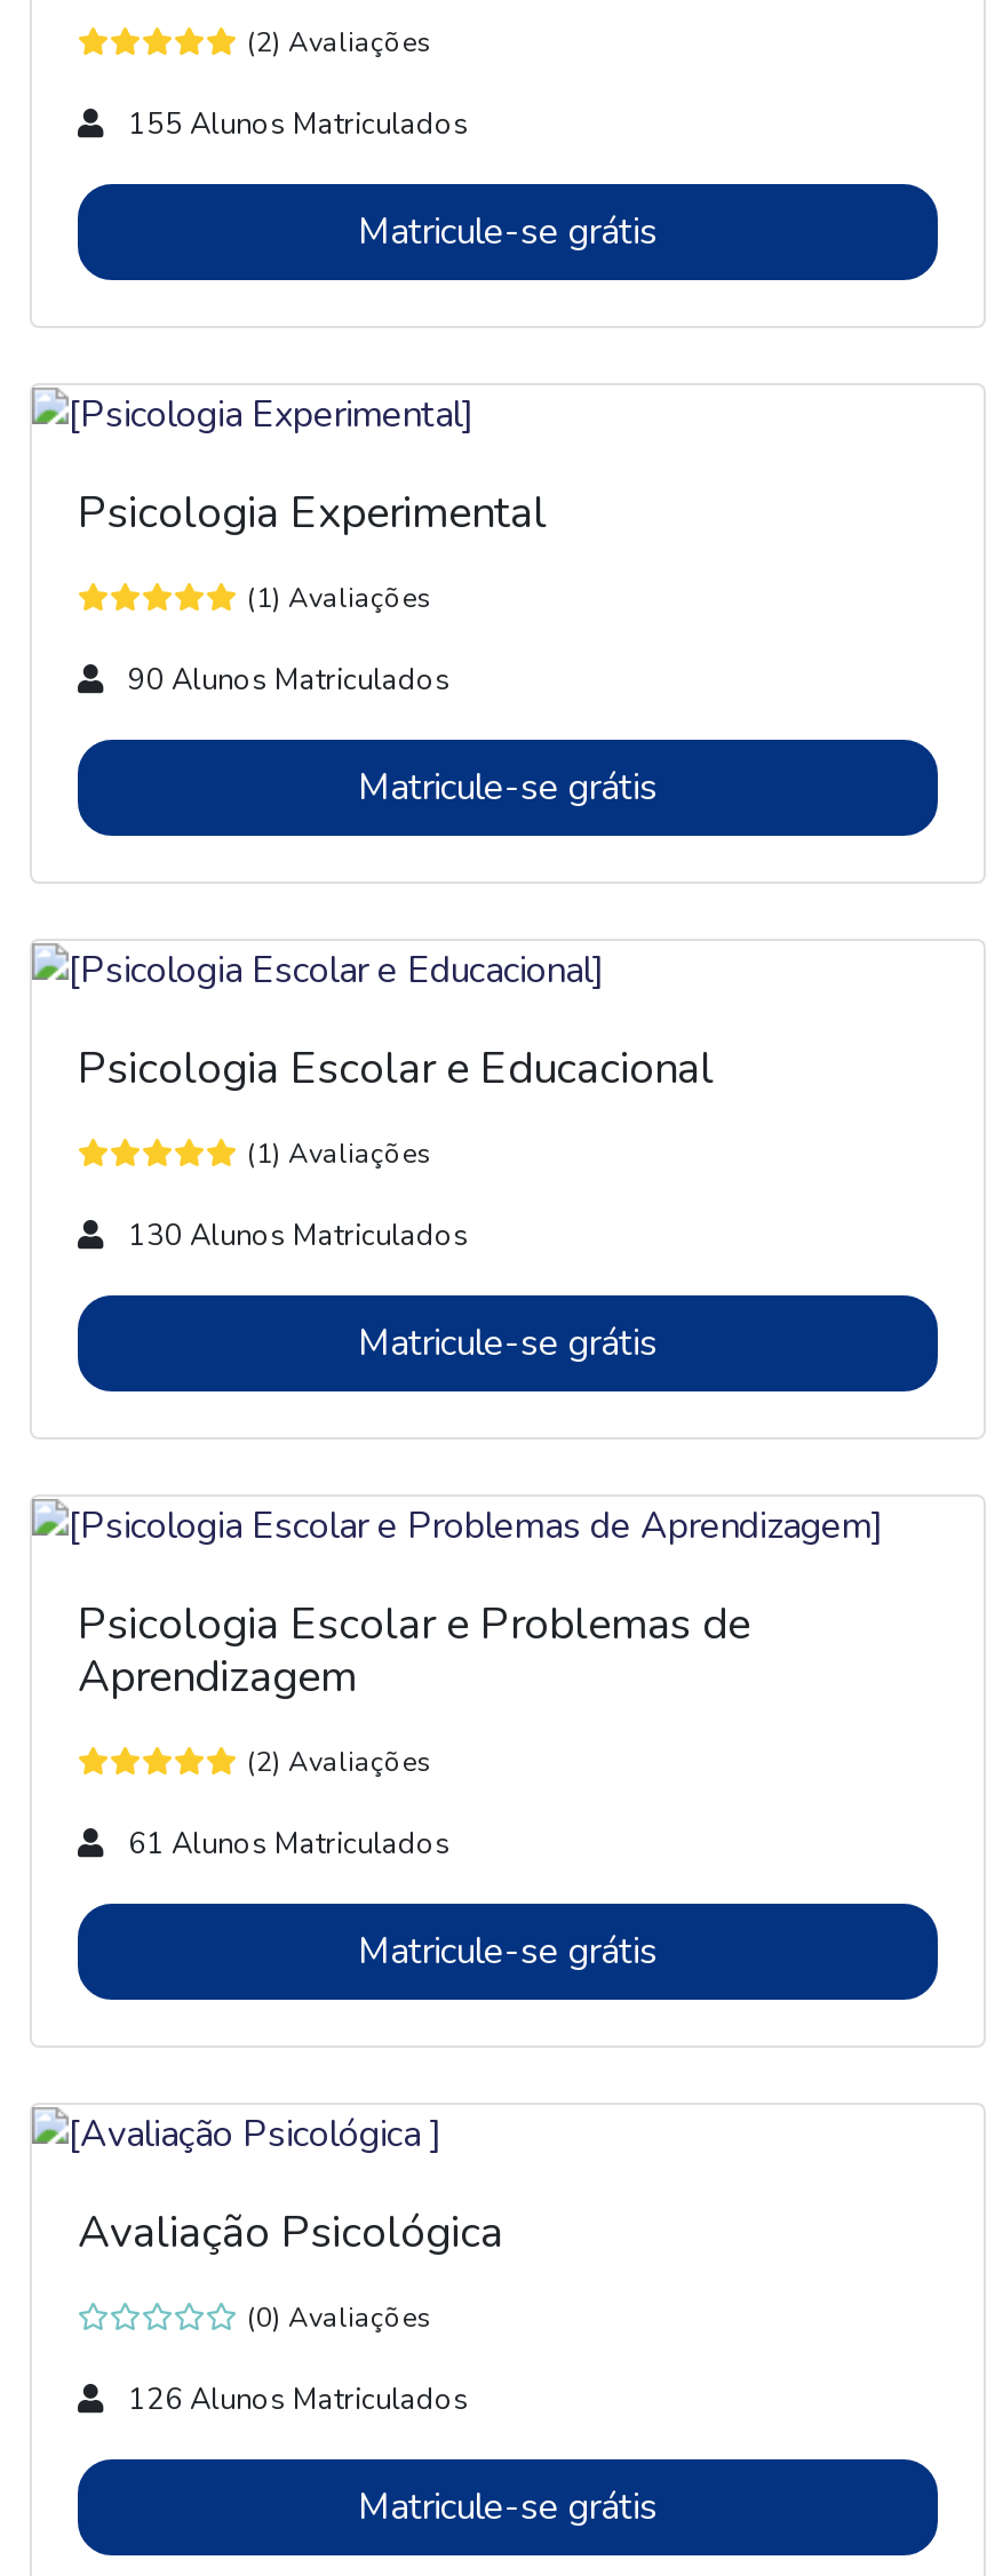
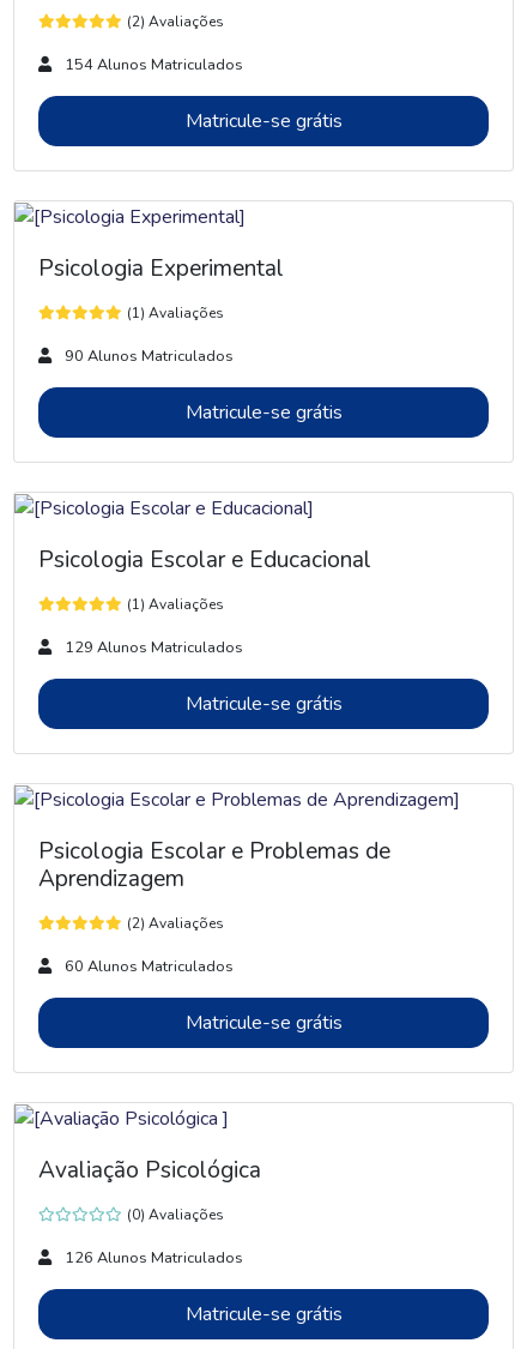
- 155 Alunos Matriculados
+ 154 Alunos Matriculados

- 130 Alunos Matriculados
+ 129 Alunos Matriculados

- 61 Alunos Matriculados
+ 60 Alunos Matriculados
